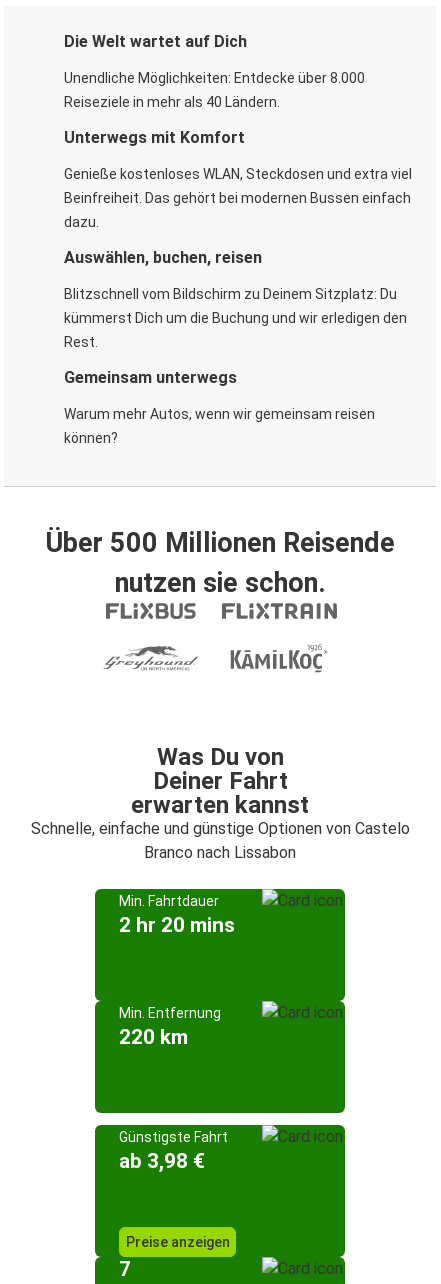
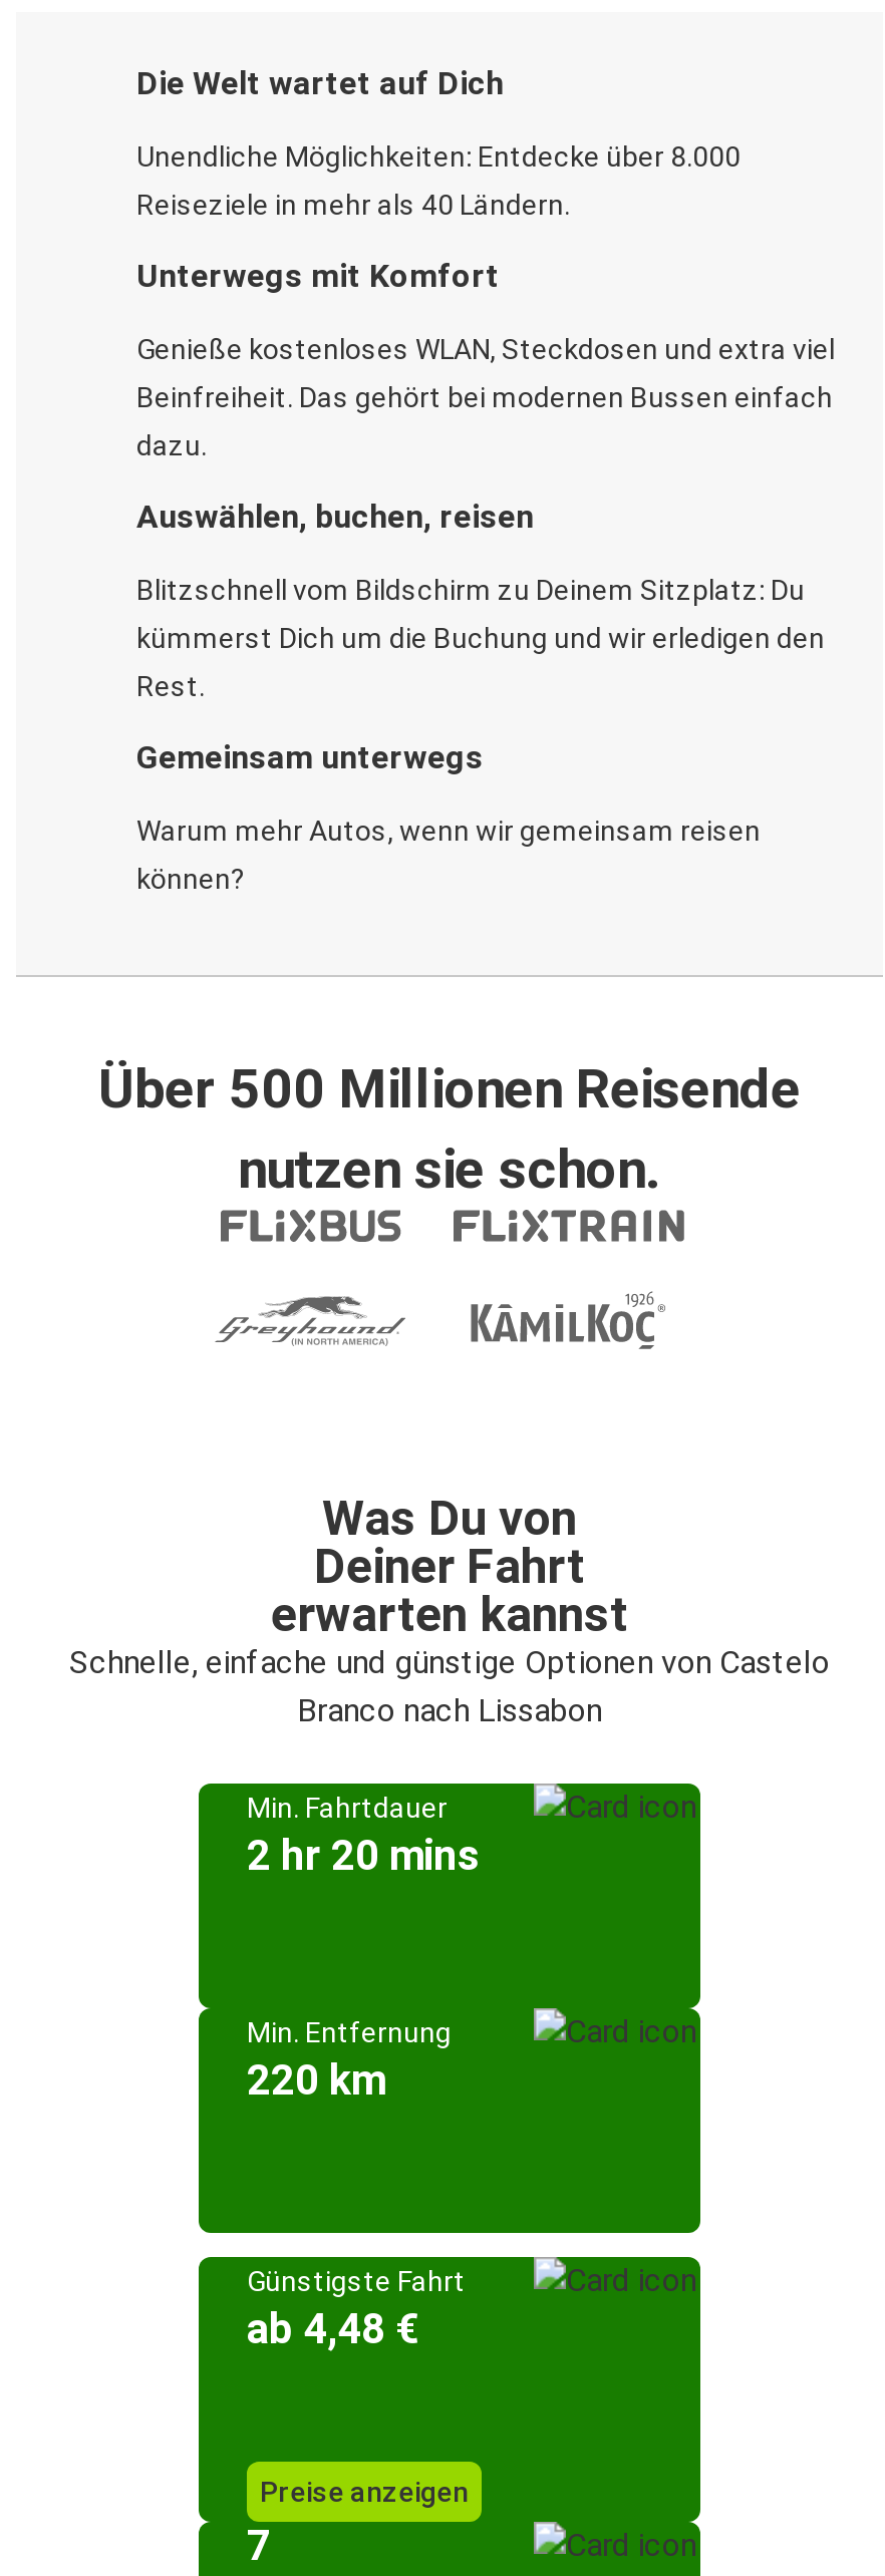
- ab 3,98 €
+ ab 4,48 €
